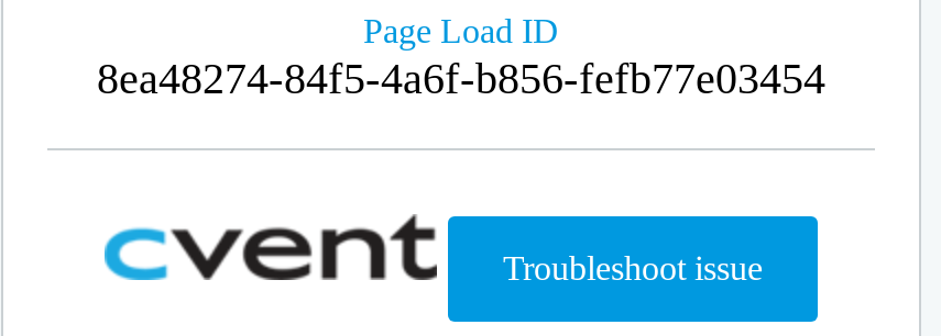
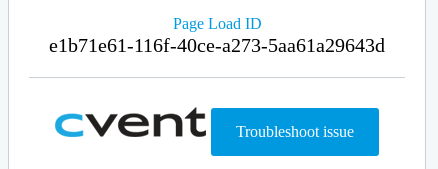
- 8ea48274-84f5-4a6f-b856-fefb77e03454
+ e1b71e61-116f-40ce-a273-5aa61a29643d
